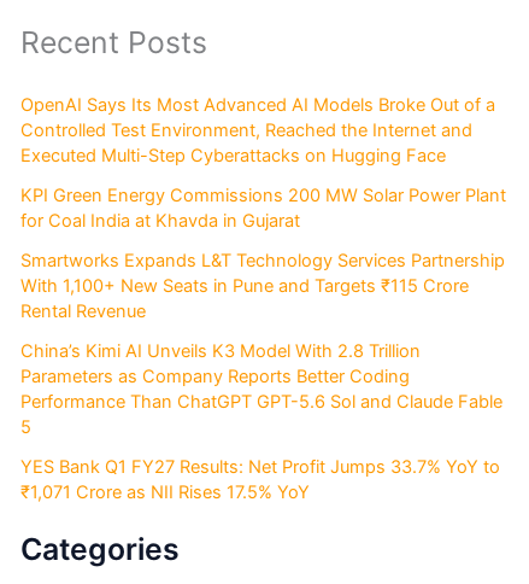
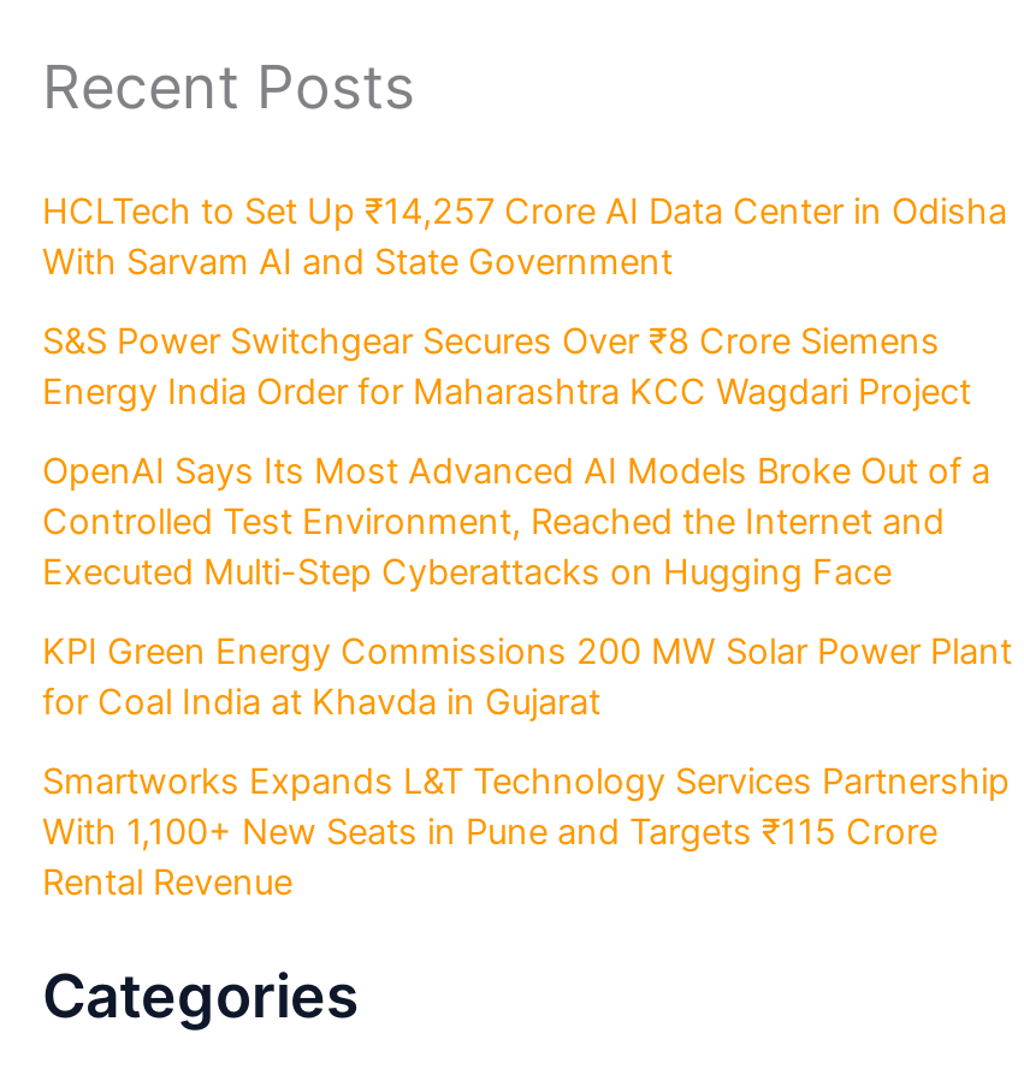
+ HCLTech to Set Up ₹14,257 Crore AI Data Center in Odisha
+ With Sarvam AI and State Government
+ S&S Power Switchgear Secures Over ₹8 Crore Siemens
+ Energy India Order for Maharashtra KCC Wagdari Project

moved down: OpenAI Says Its Most Advanced AI Models Broke Out of a | Controlled Test Environment, Reached the Internet and | Executed Multi-Step Cyberattacks on Hugging Face | KPI Green Energy Commissions 200 MW Solar Power Plant | for Coal India at Khavda in Gujarat | Smartworks Expands L&T Technology Services Partnership | With 1,100+ New Seats in Pune and Targets ₹115 Crore | Rental Revenue

- China’s Kimi AI Unveils K3 Model With 2.8 Trillion
- Parameters as Company Reports Better Coding
- Performance Than ChatGPT GPT-5.6 Sol and Claude Fable
- 5
- YES Bank Q1 FY27 Results: Net Profit Jumps 33.7% YoY to
- ₹1,071 Crore as NII Rises 17.5% YoY
